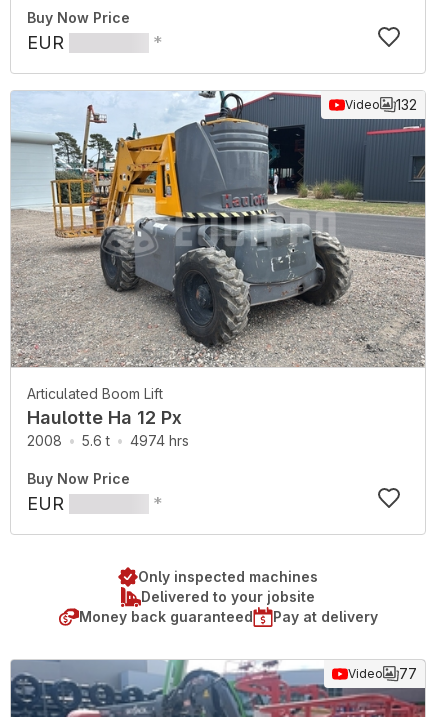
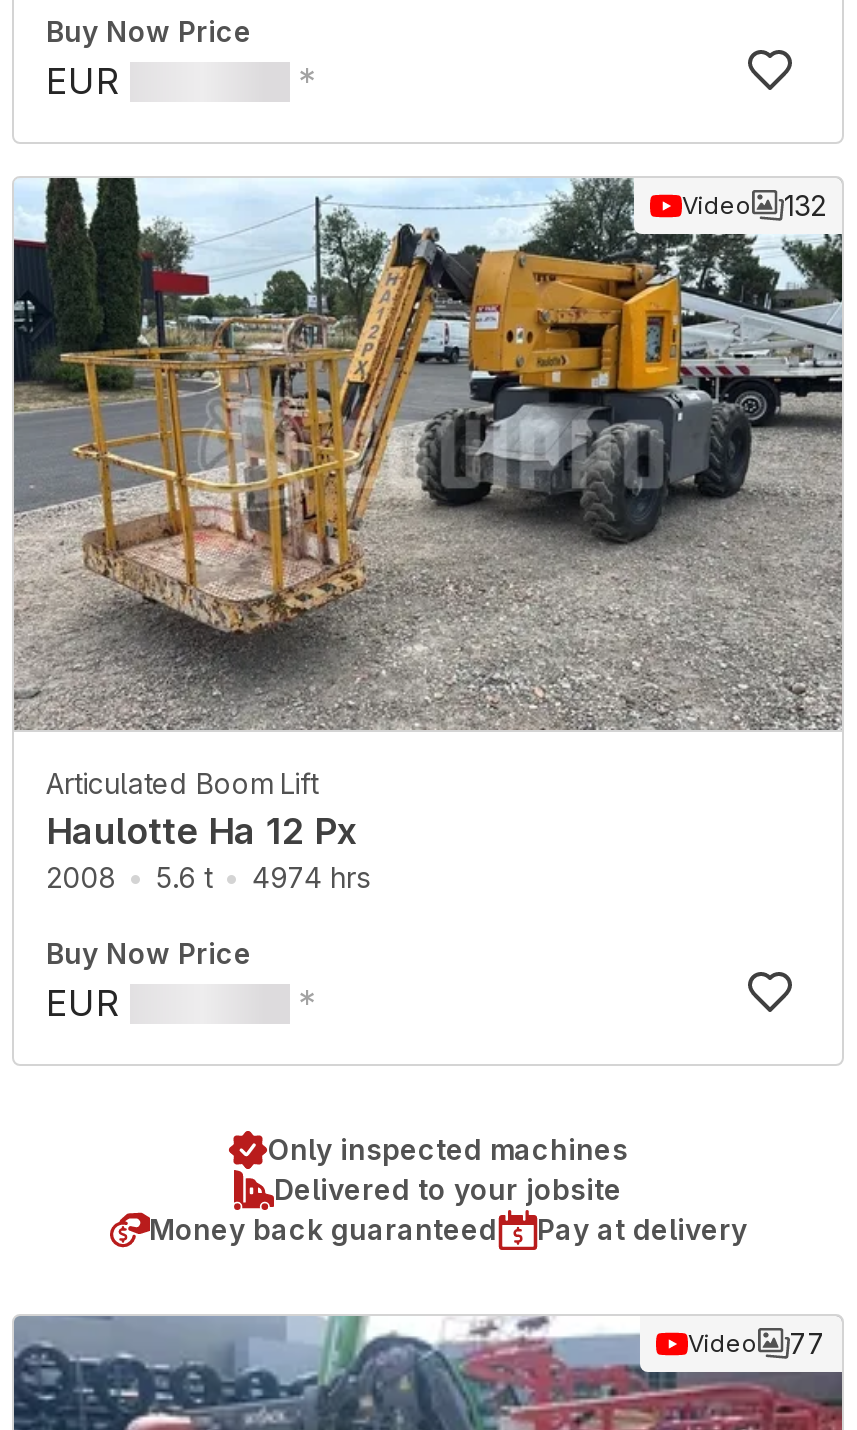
- [image]
+ [image]
